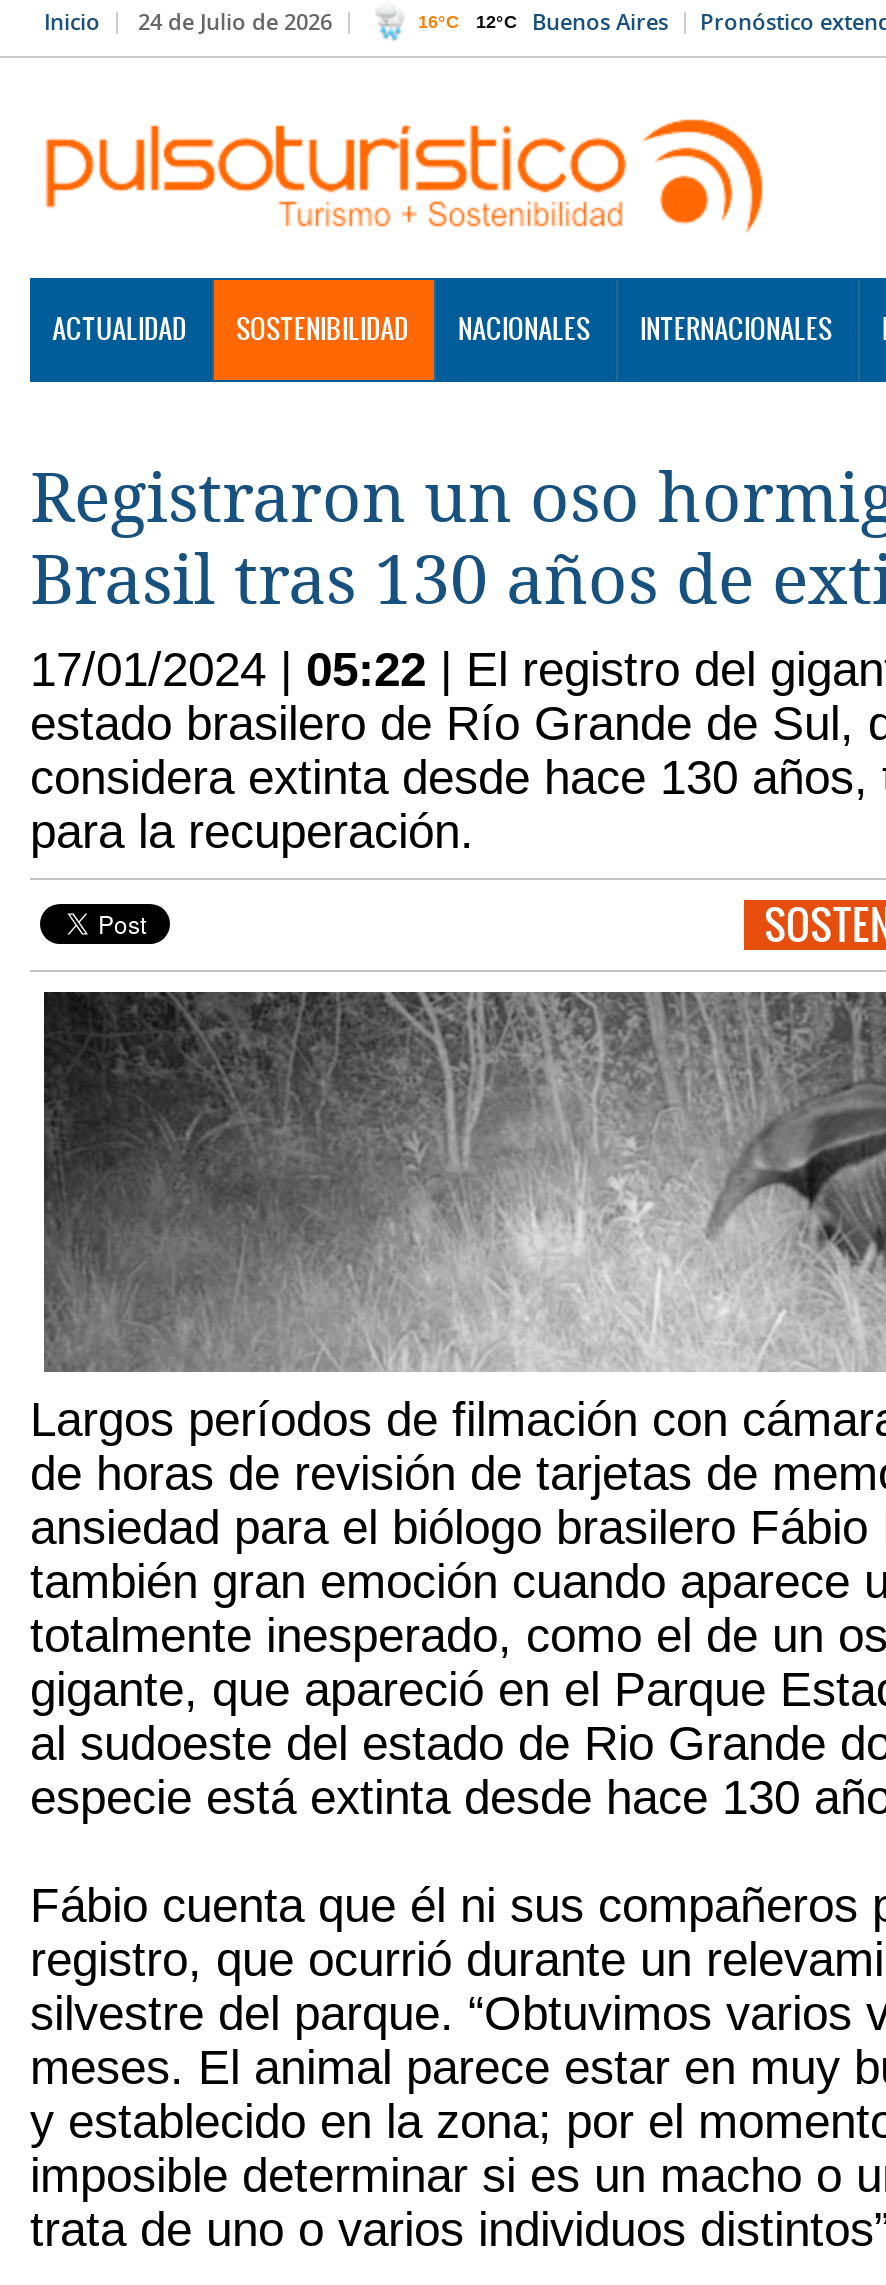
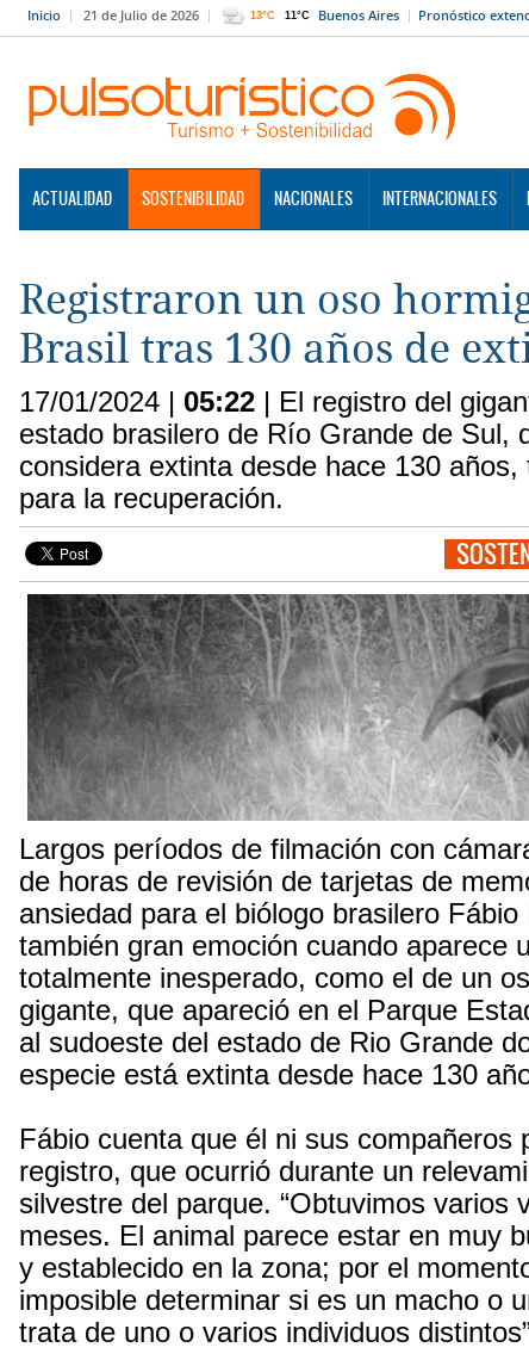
- Inicio 24 de Julio de 2026
+ Inicio 21 de Julio de 2026
